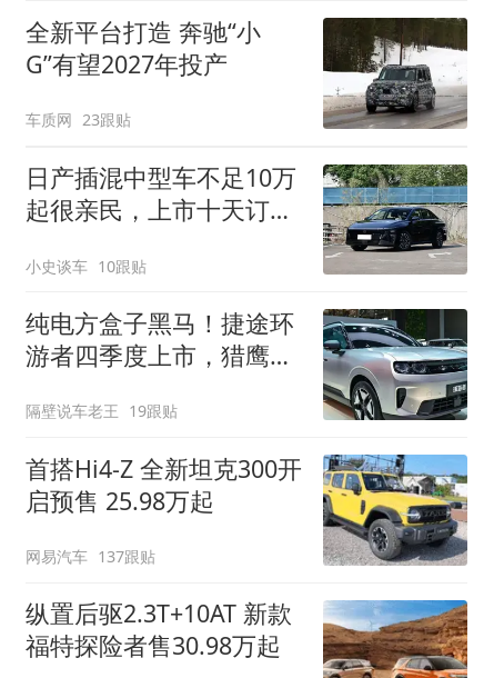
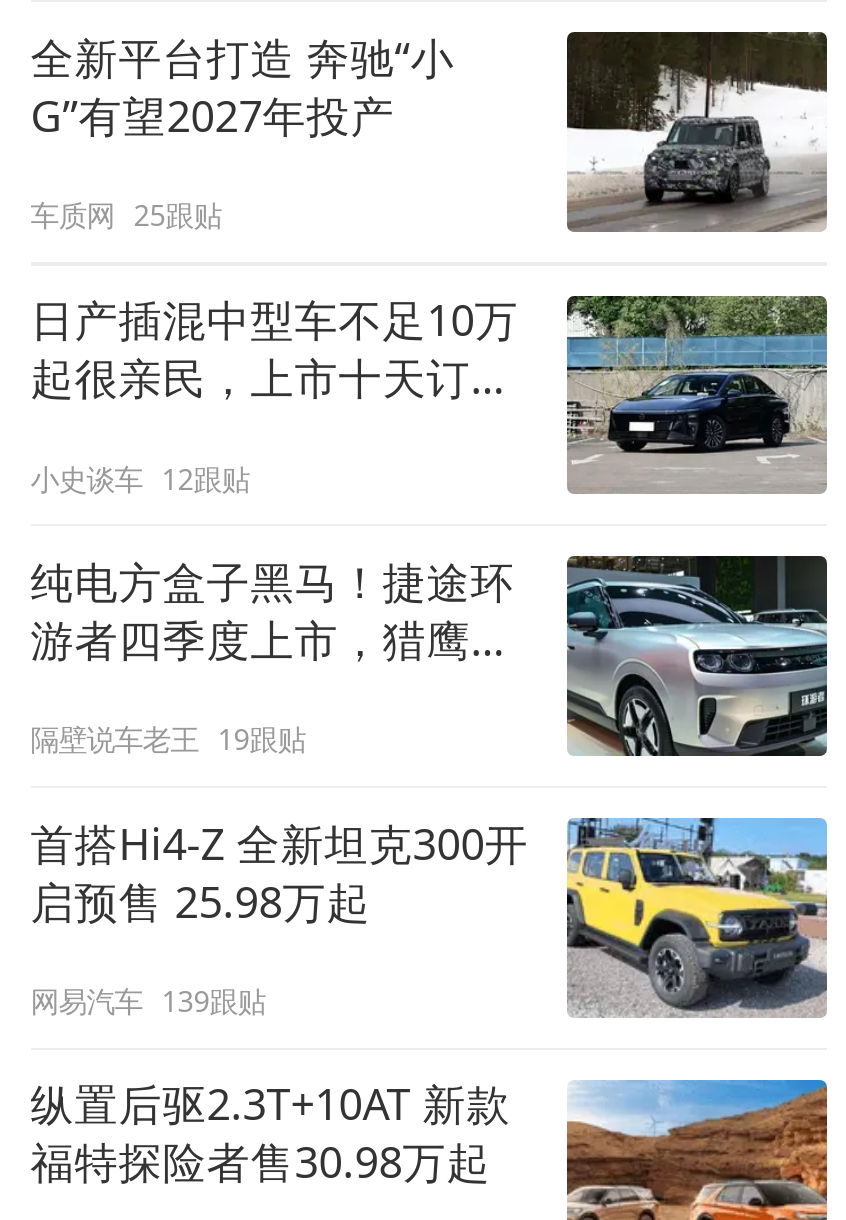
- 车质网 23跟贴
+ 车质网 25跟贴

- 小史谈车 10跟贴
+ 小史谈车 12跟贴

- 网易汽车 137跟贴
+ 网易汽车 139跟贴
